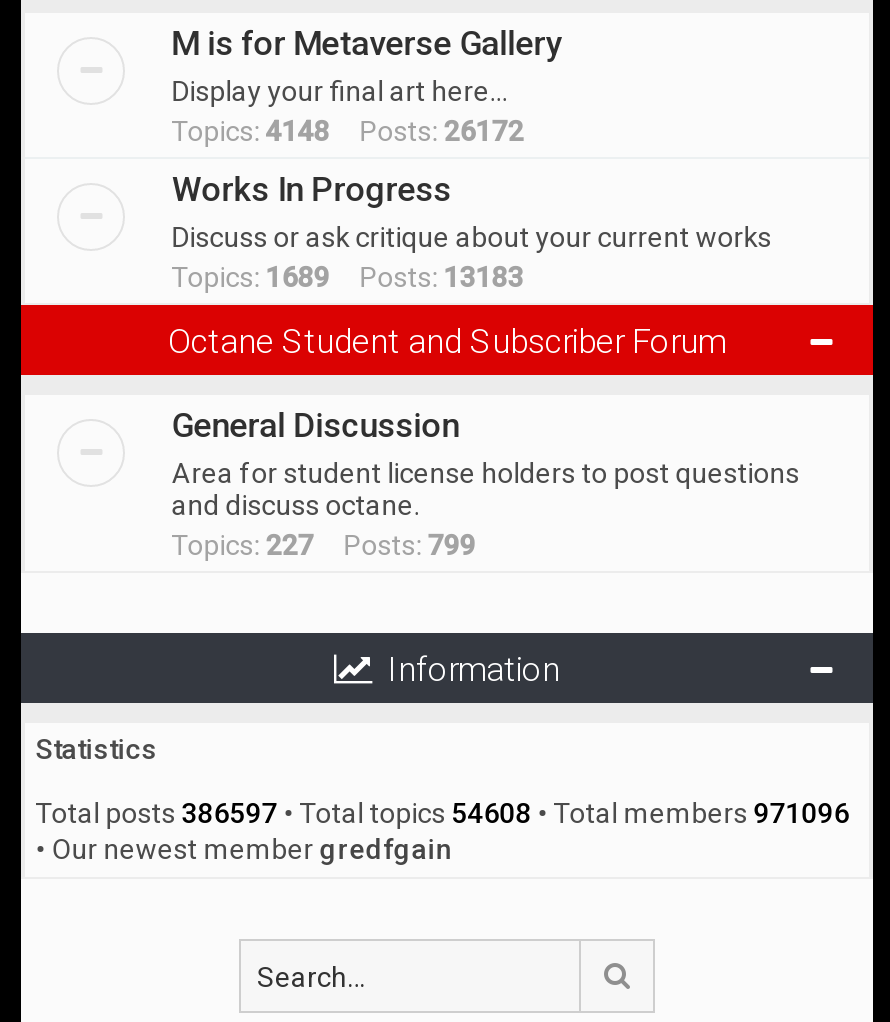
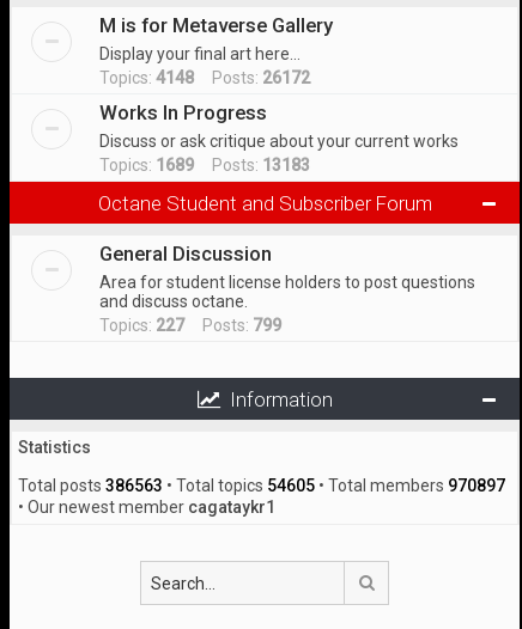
- Total posts 386597 • Total topics 54608 • Total members 971096
+ Total posts 386563 • Total topics 54605 • Total members 970897

- • Our newest member gredfgain
+ • Our newest member cagataykr1
